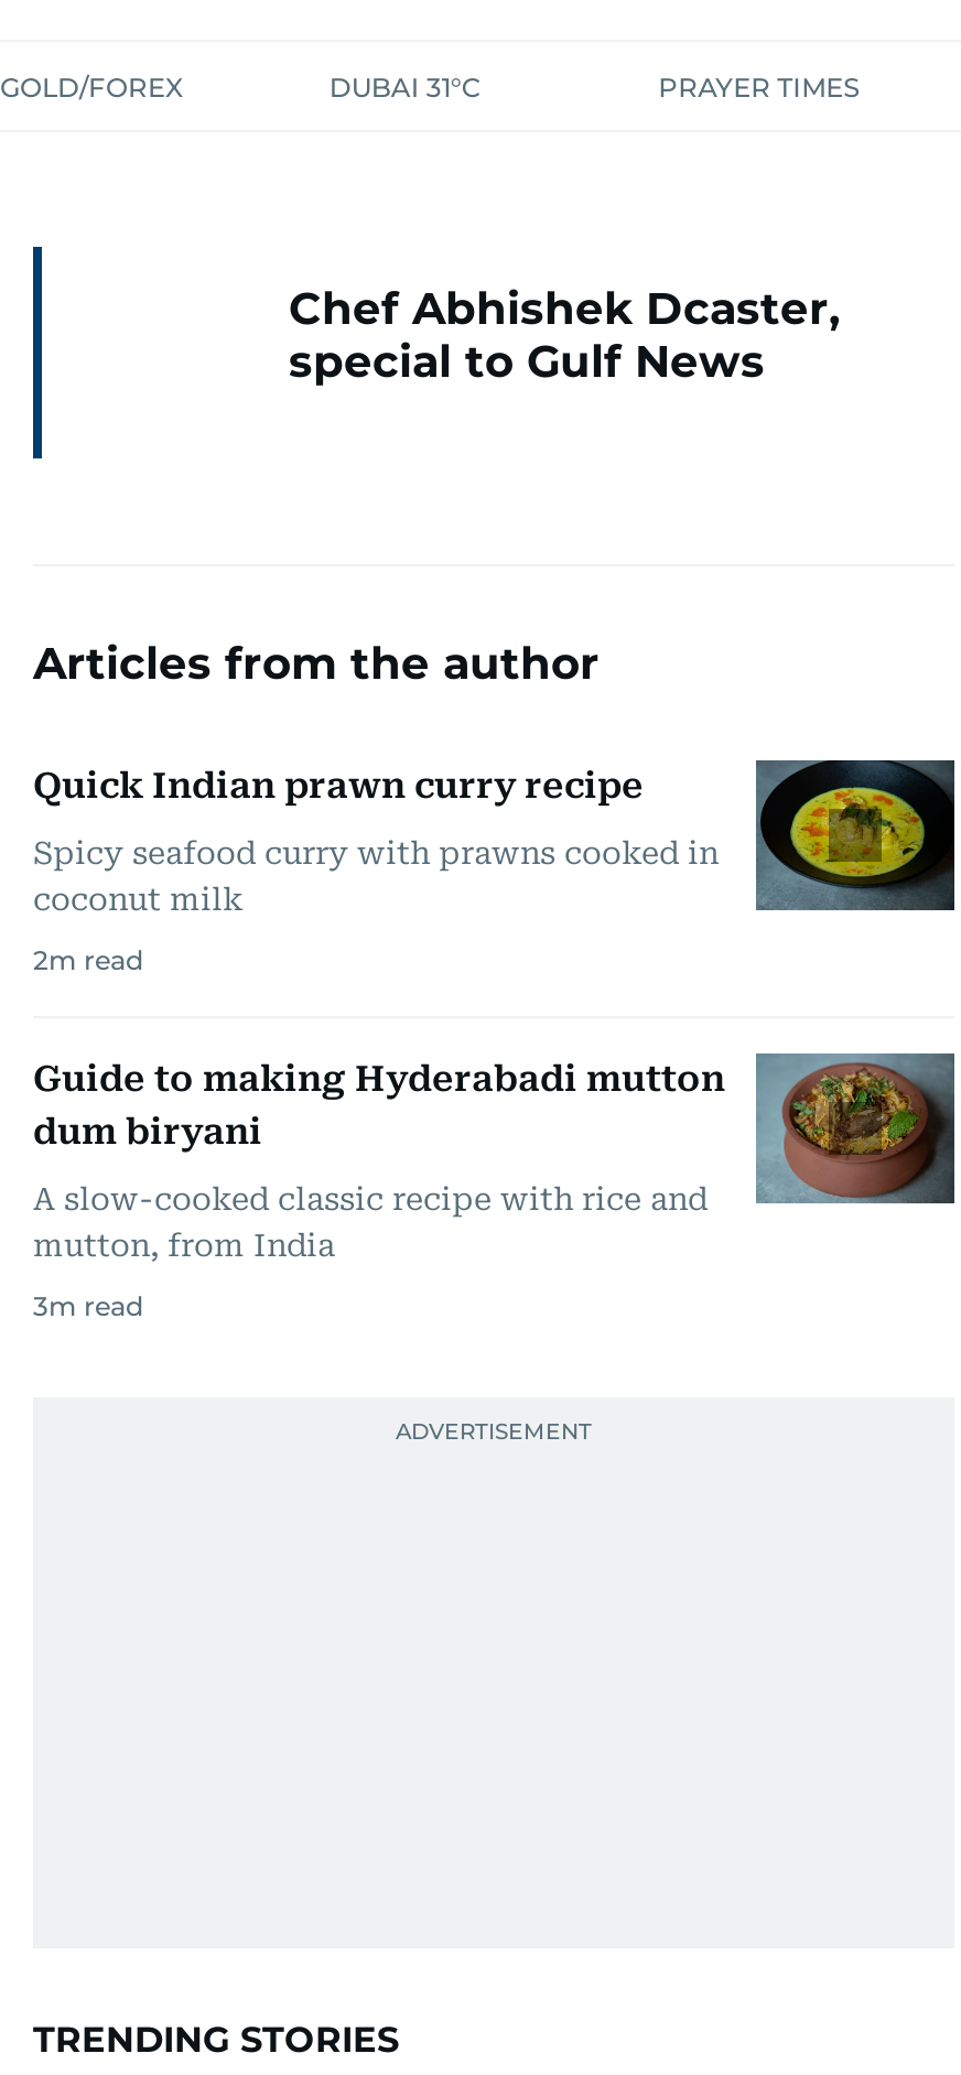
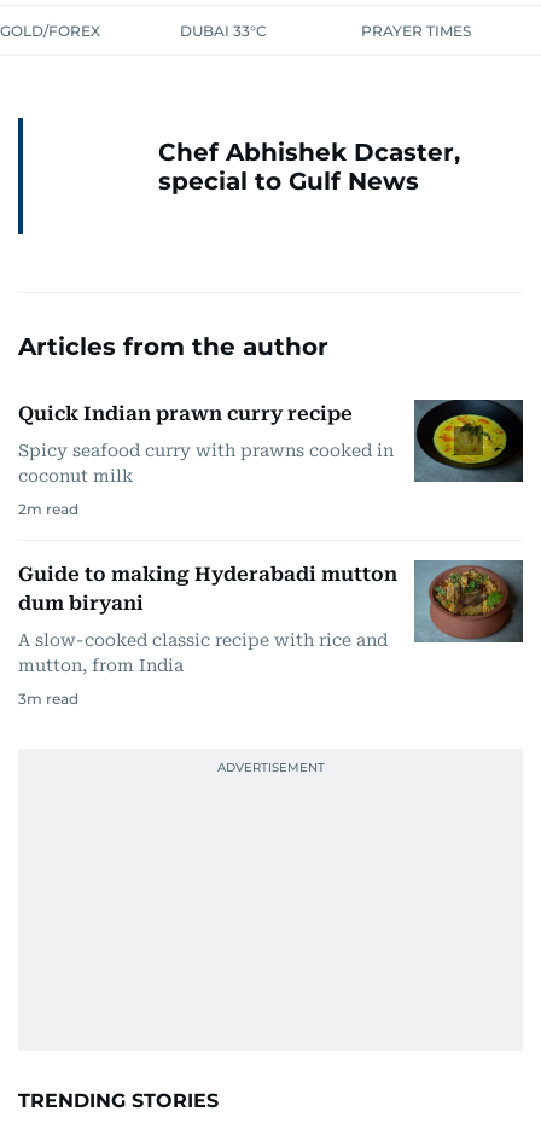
- DUBAI 31°C
+ DUBAI 33°C
